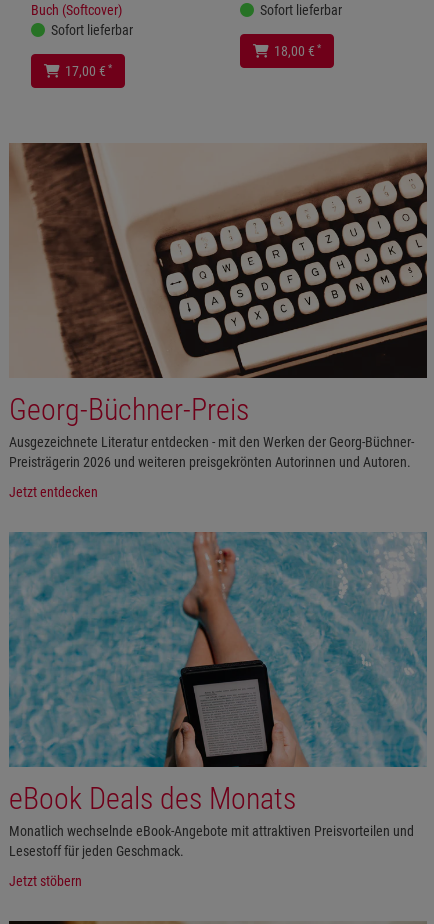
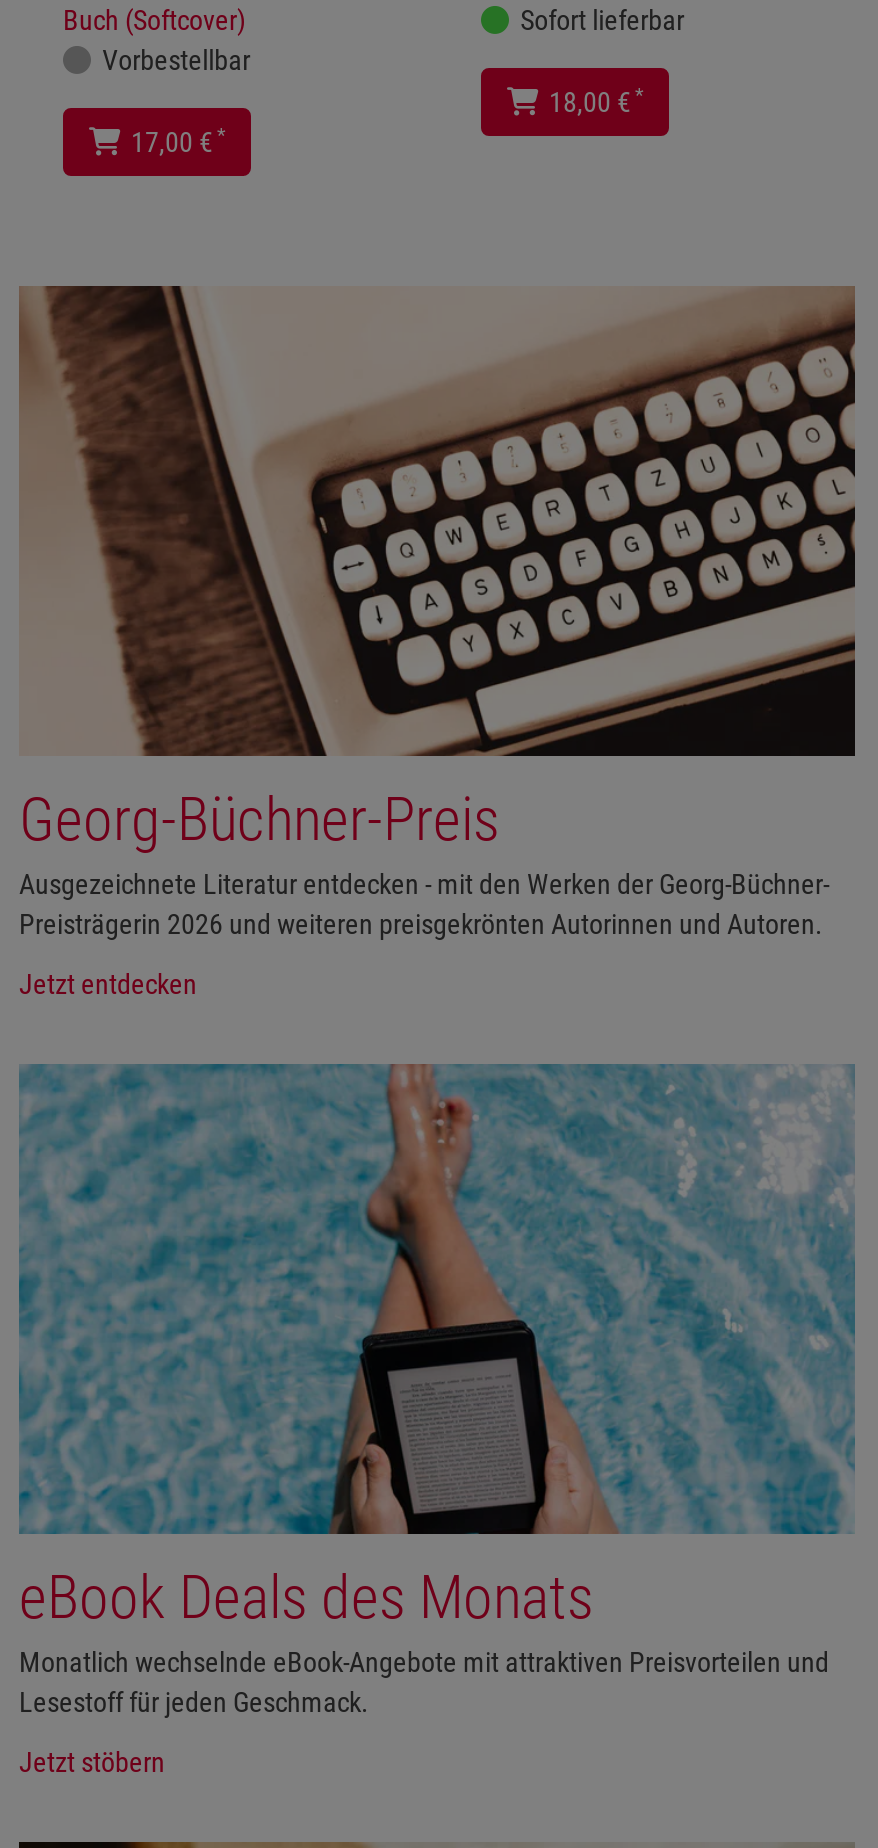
- Sofort lieferbar
+ Vorbestellbar
